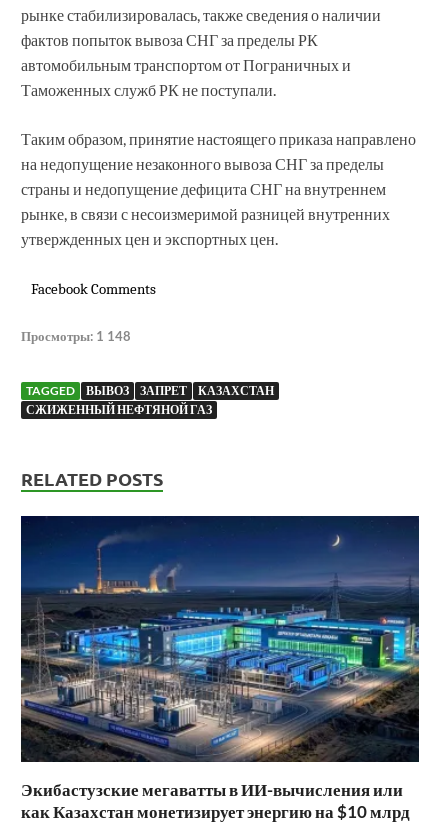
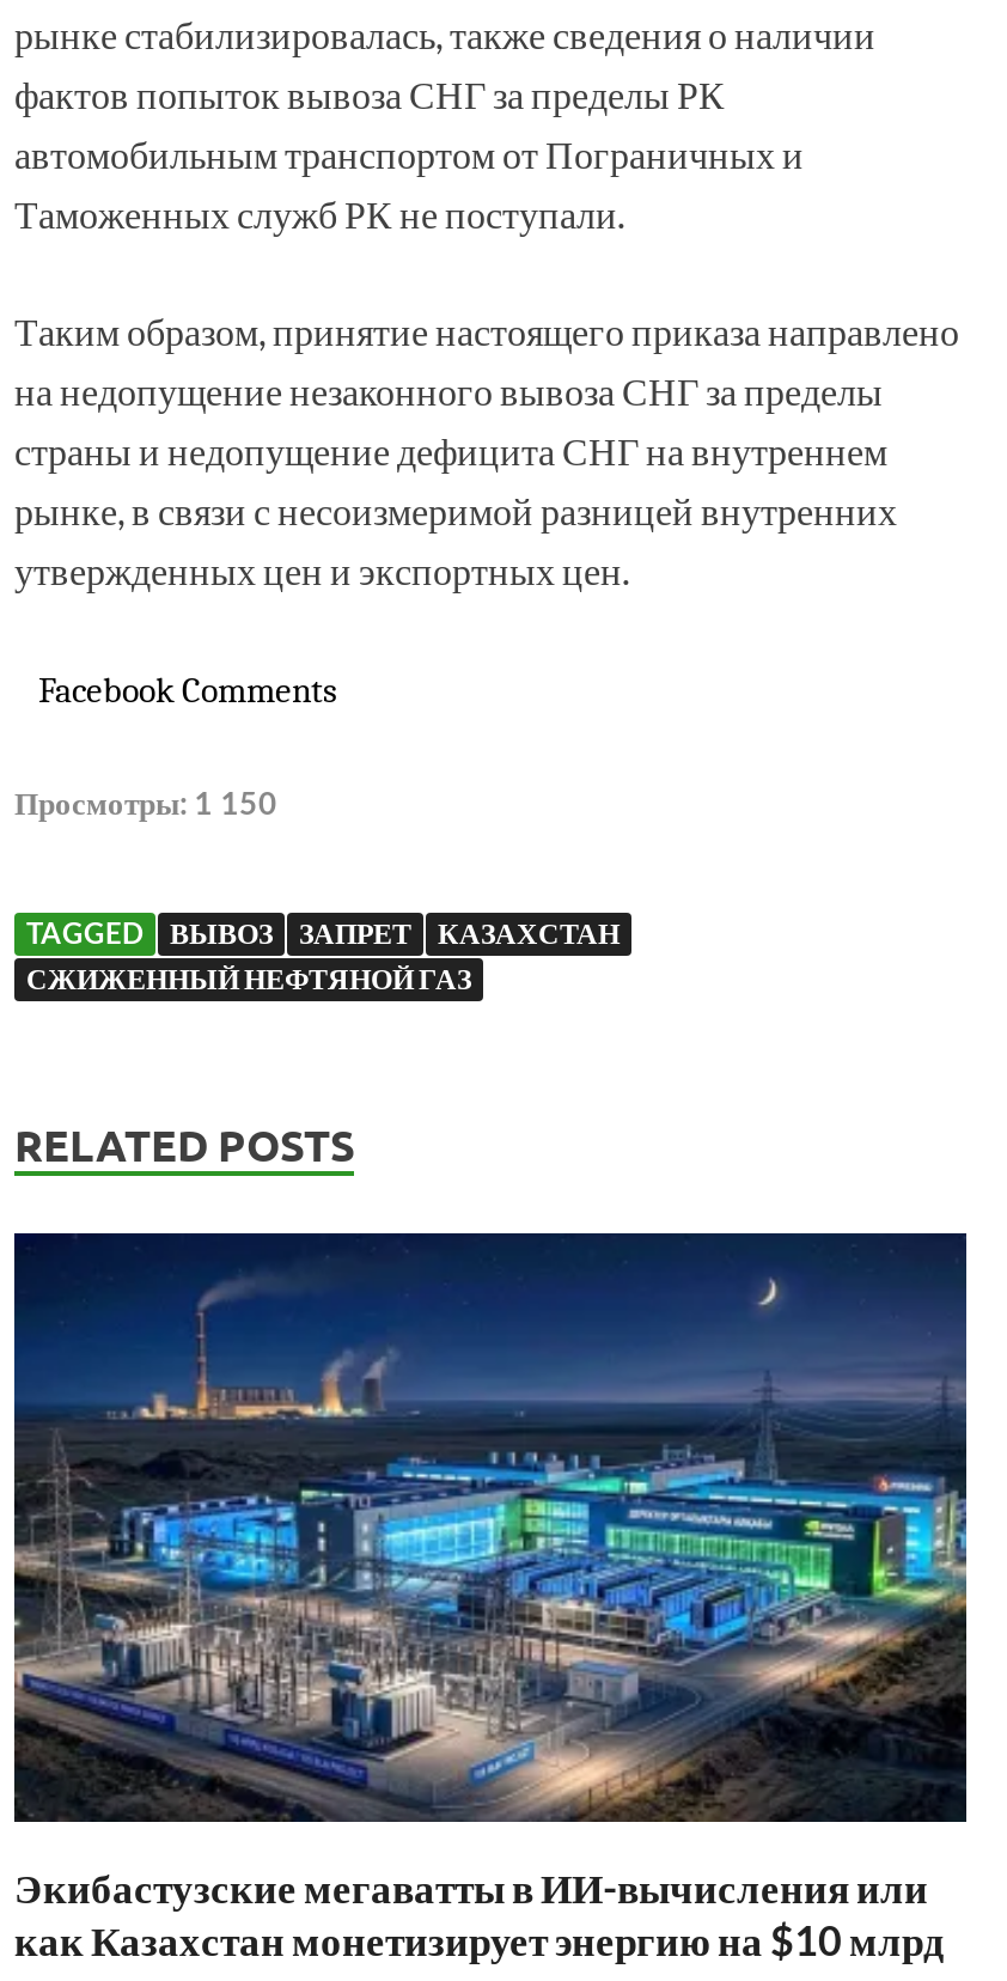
- Просмотры: 1 148
+ Просмотры: 1 150
